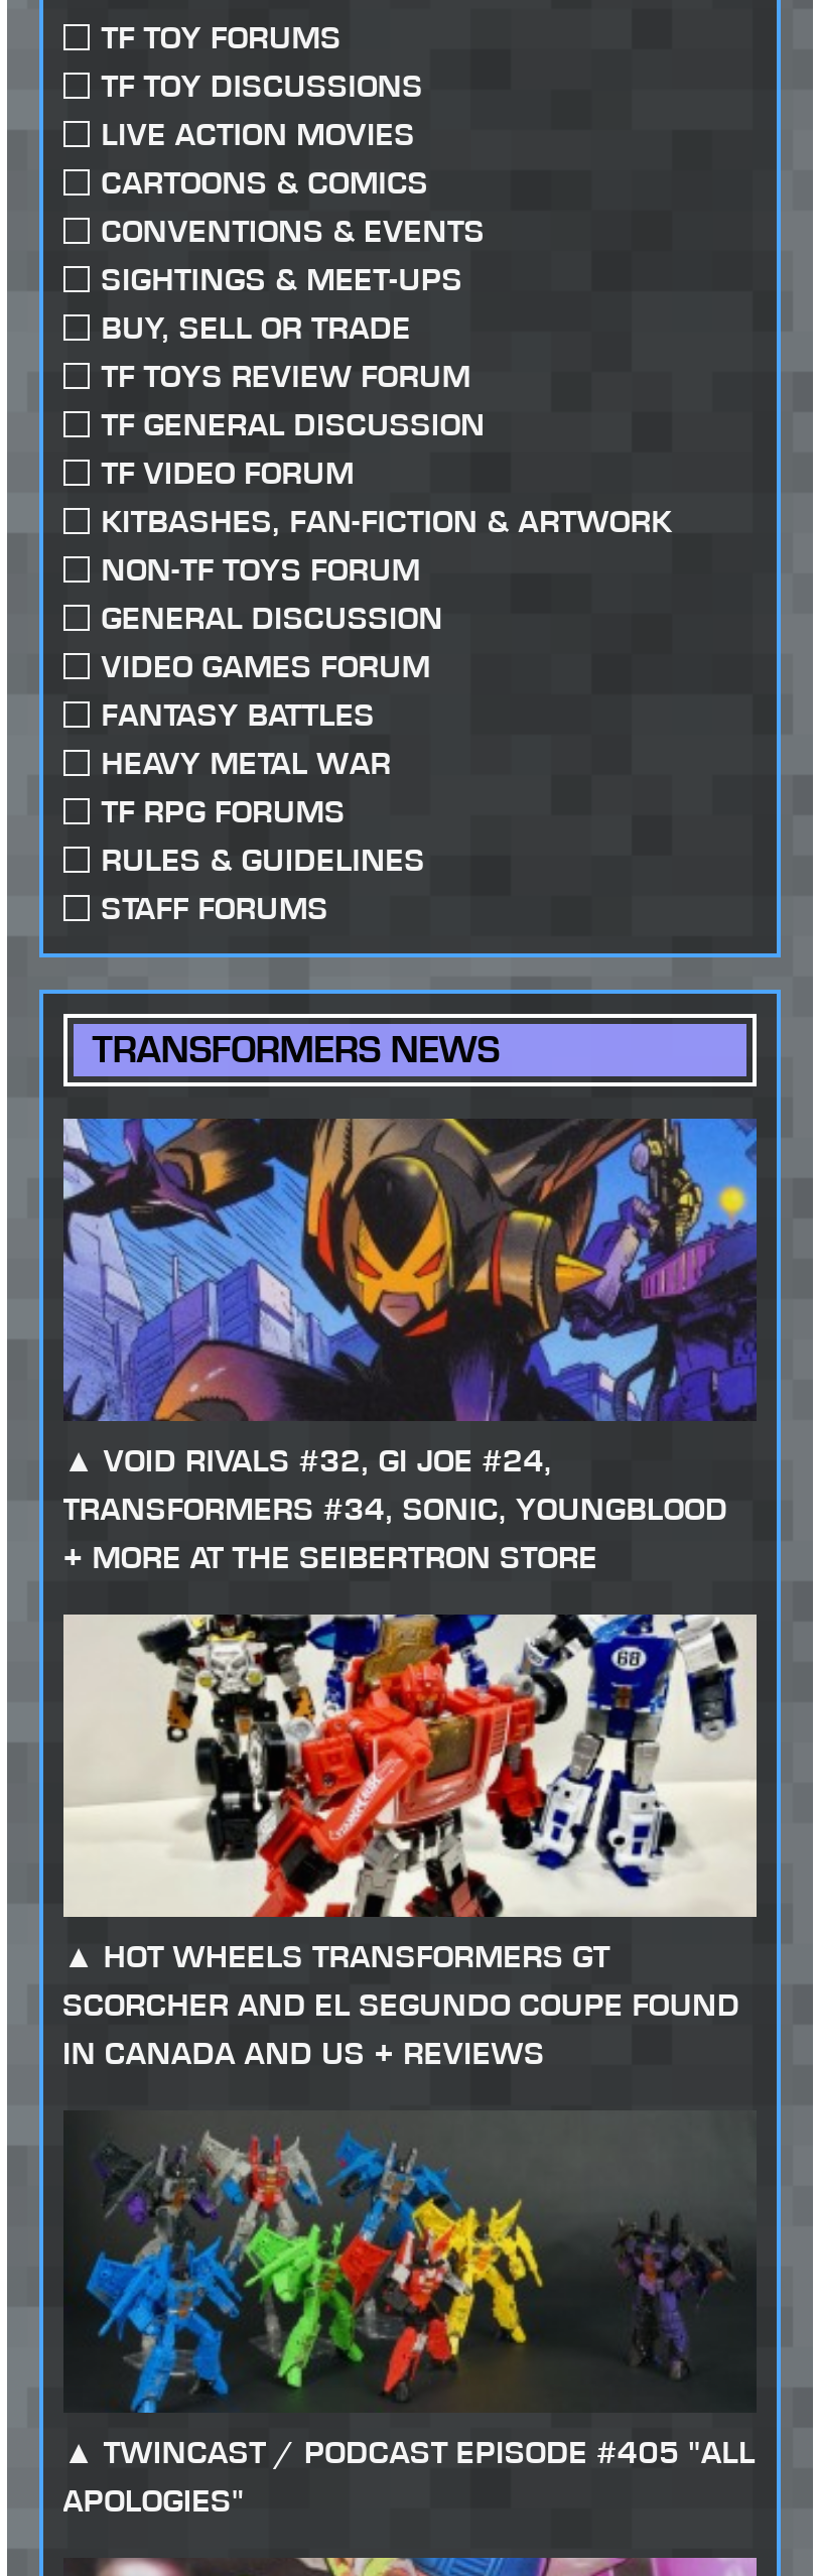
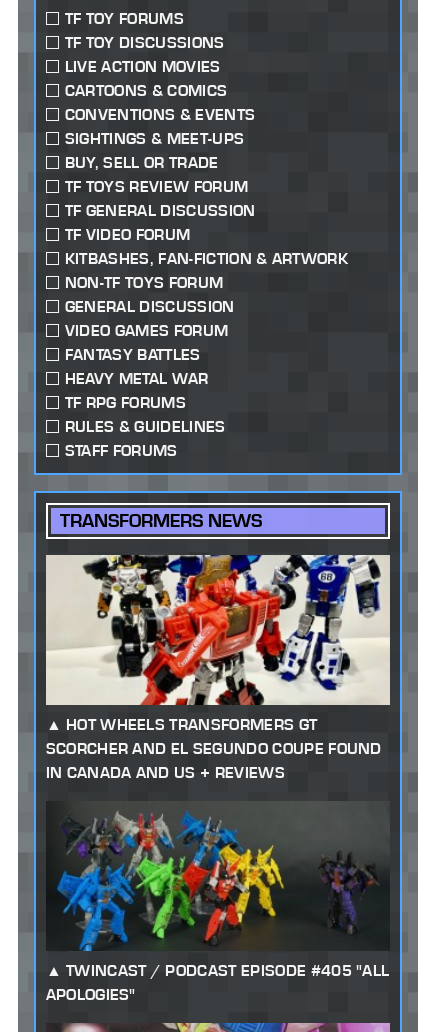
- [image]
- VOID RIVALS #32, GI JOE #24,
- TRANSFORMERS #34, SONIC, YOUNGBLOOD
- + MORE AT THE SEIBERTRON STORE
